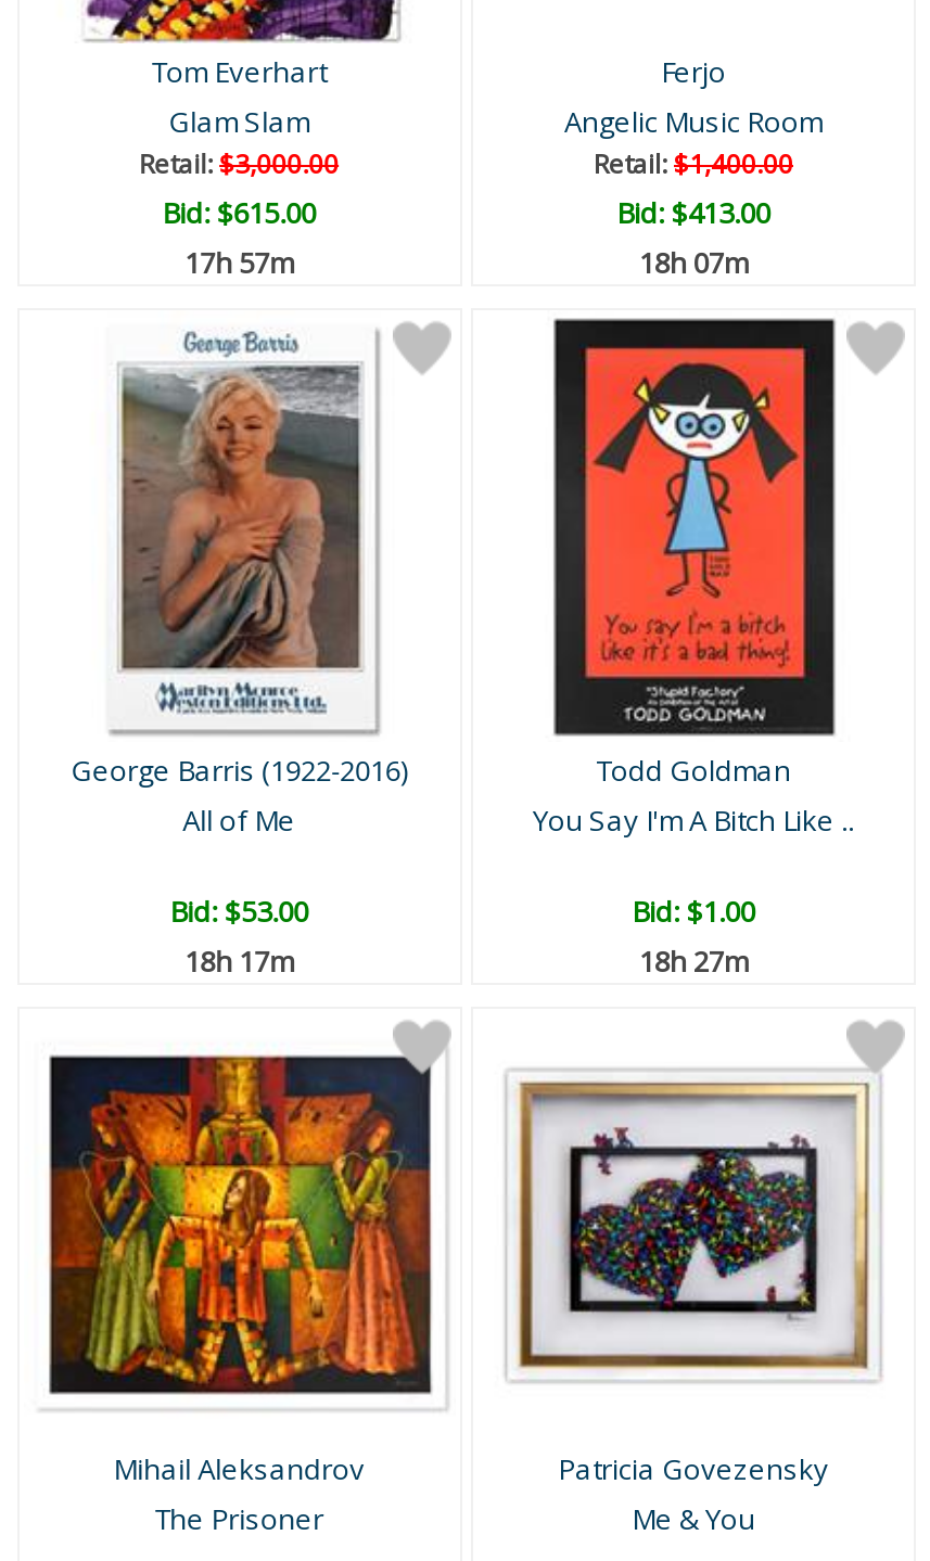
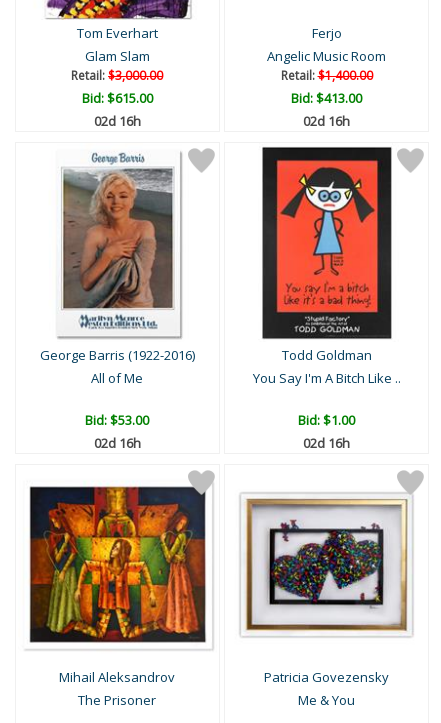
- 17h 57m
+ 02d 16h

- 18h 07m
+ 02d 16h

- 18h 17m
+ 02d 16h

- 18h 27m
+ 02d 16h
